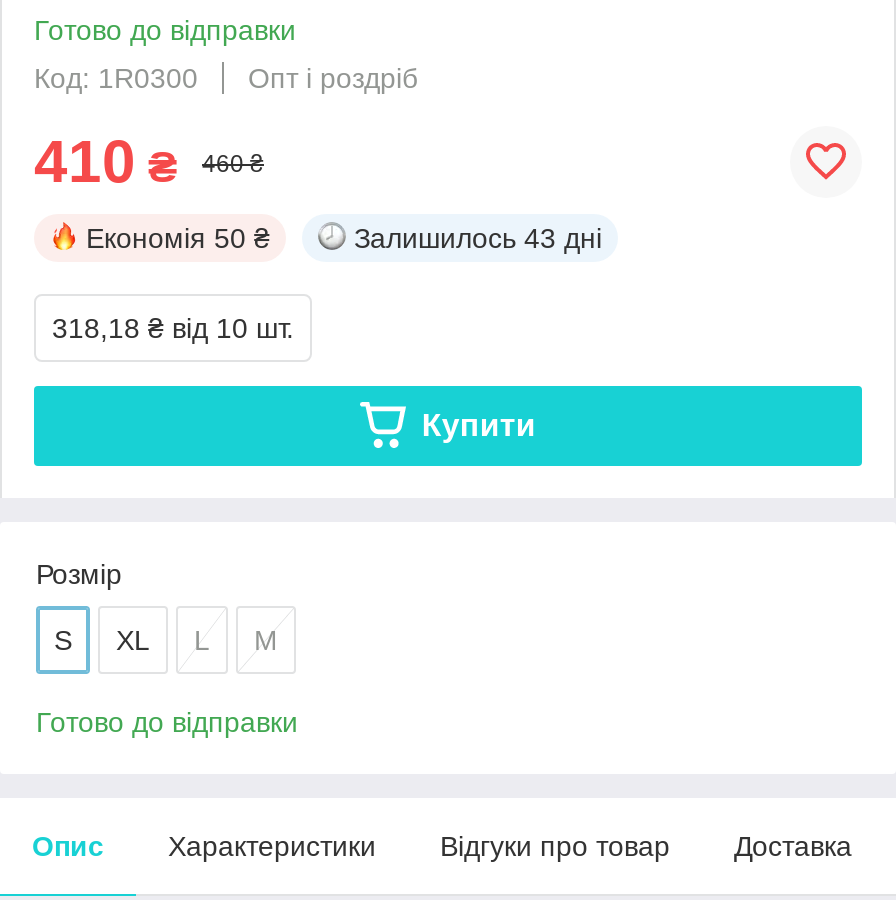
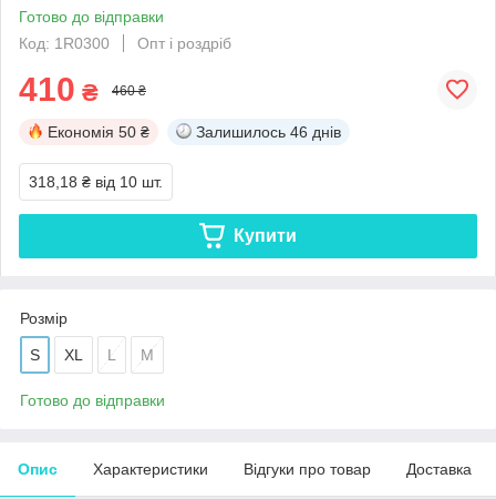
- Залишилось 43 дні
+ Залишилось 46 днів
